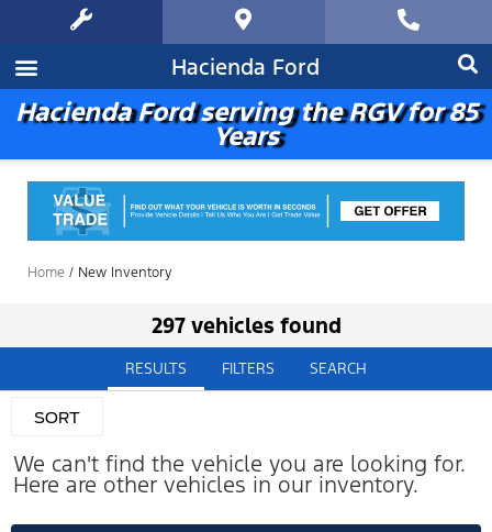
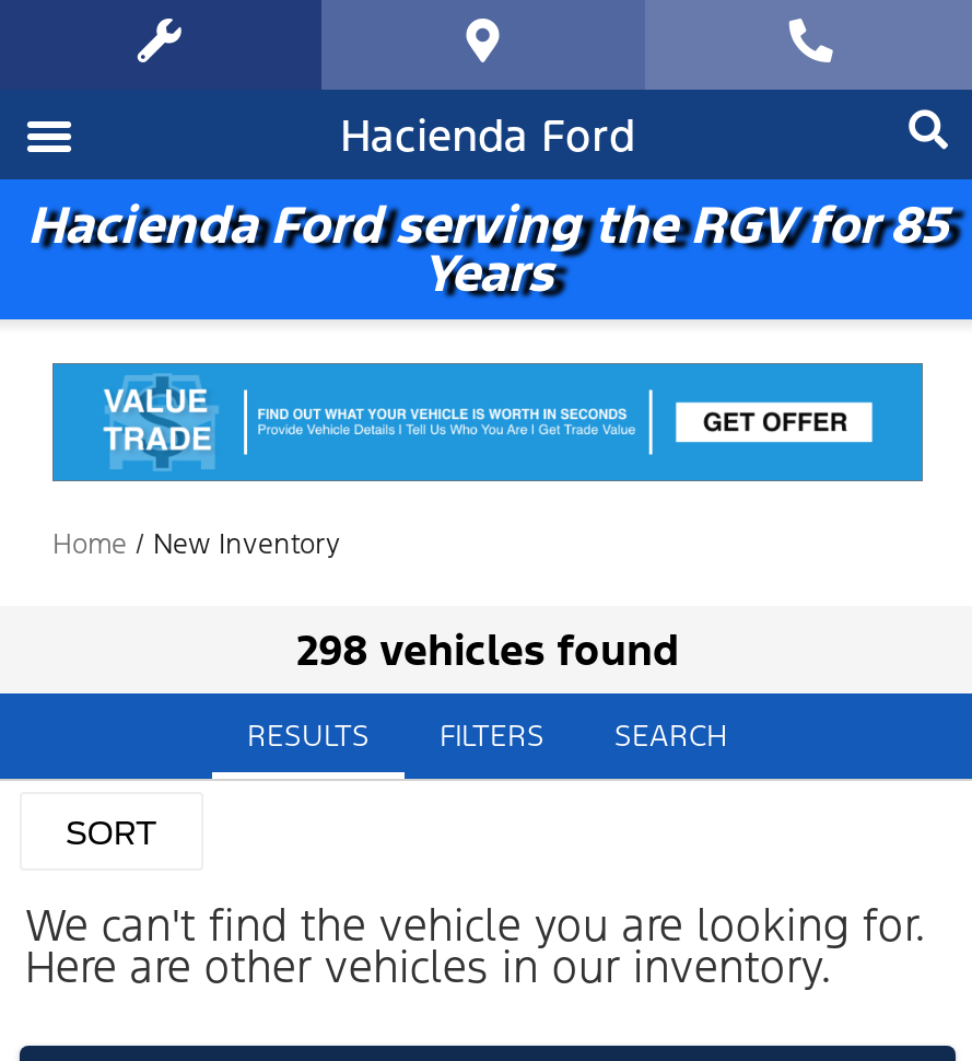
- 297 vehicles found
+ 298 vehicles found
